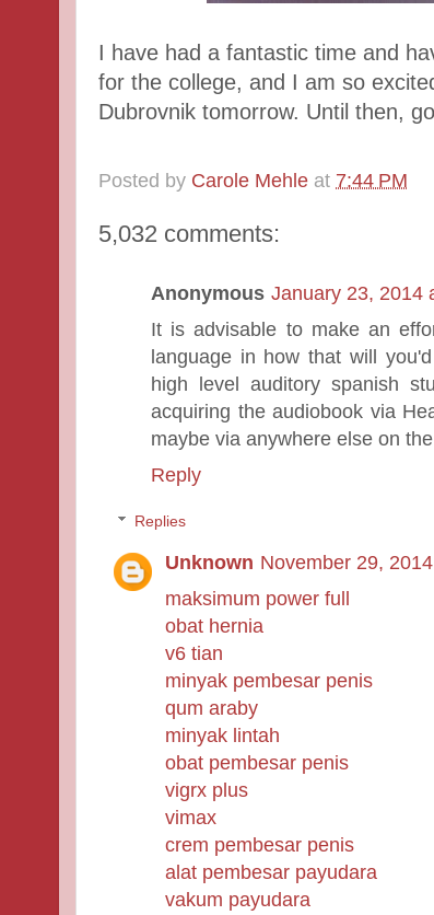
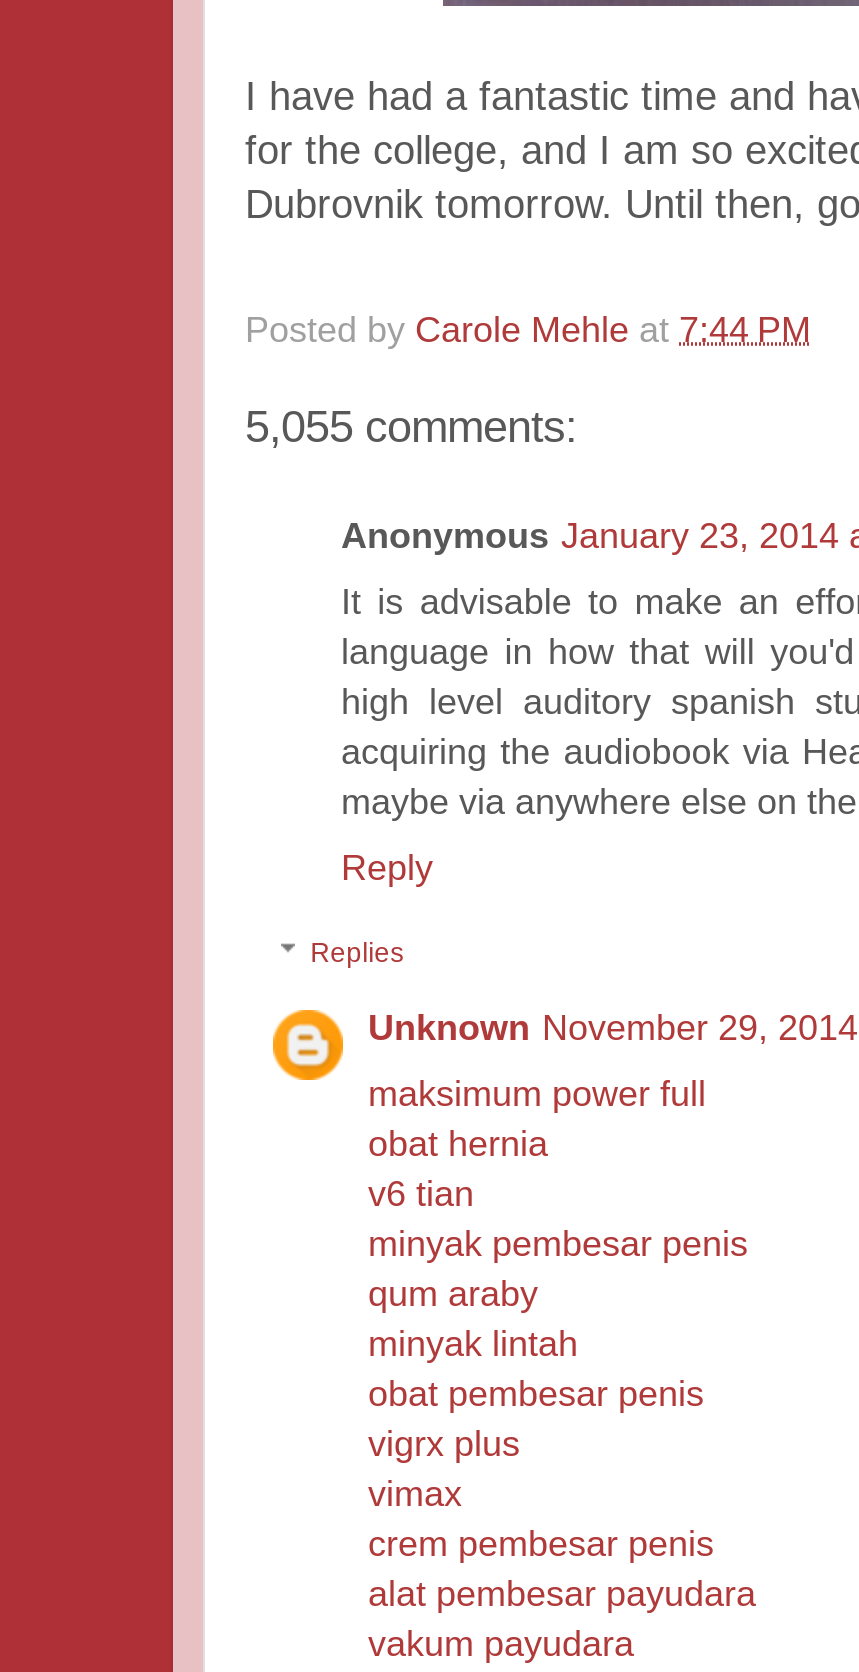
- 5,032 comments:
+ 5,055 comments:
